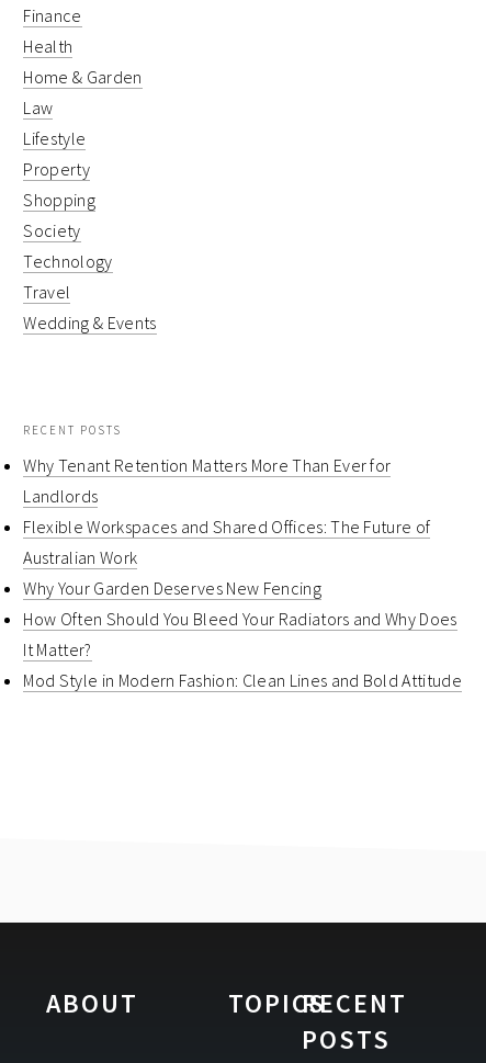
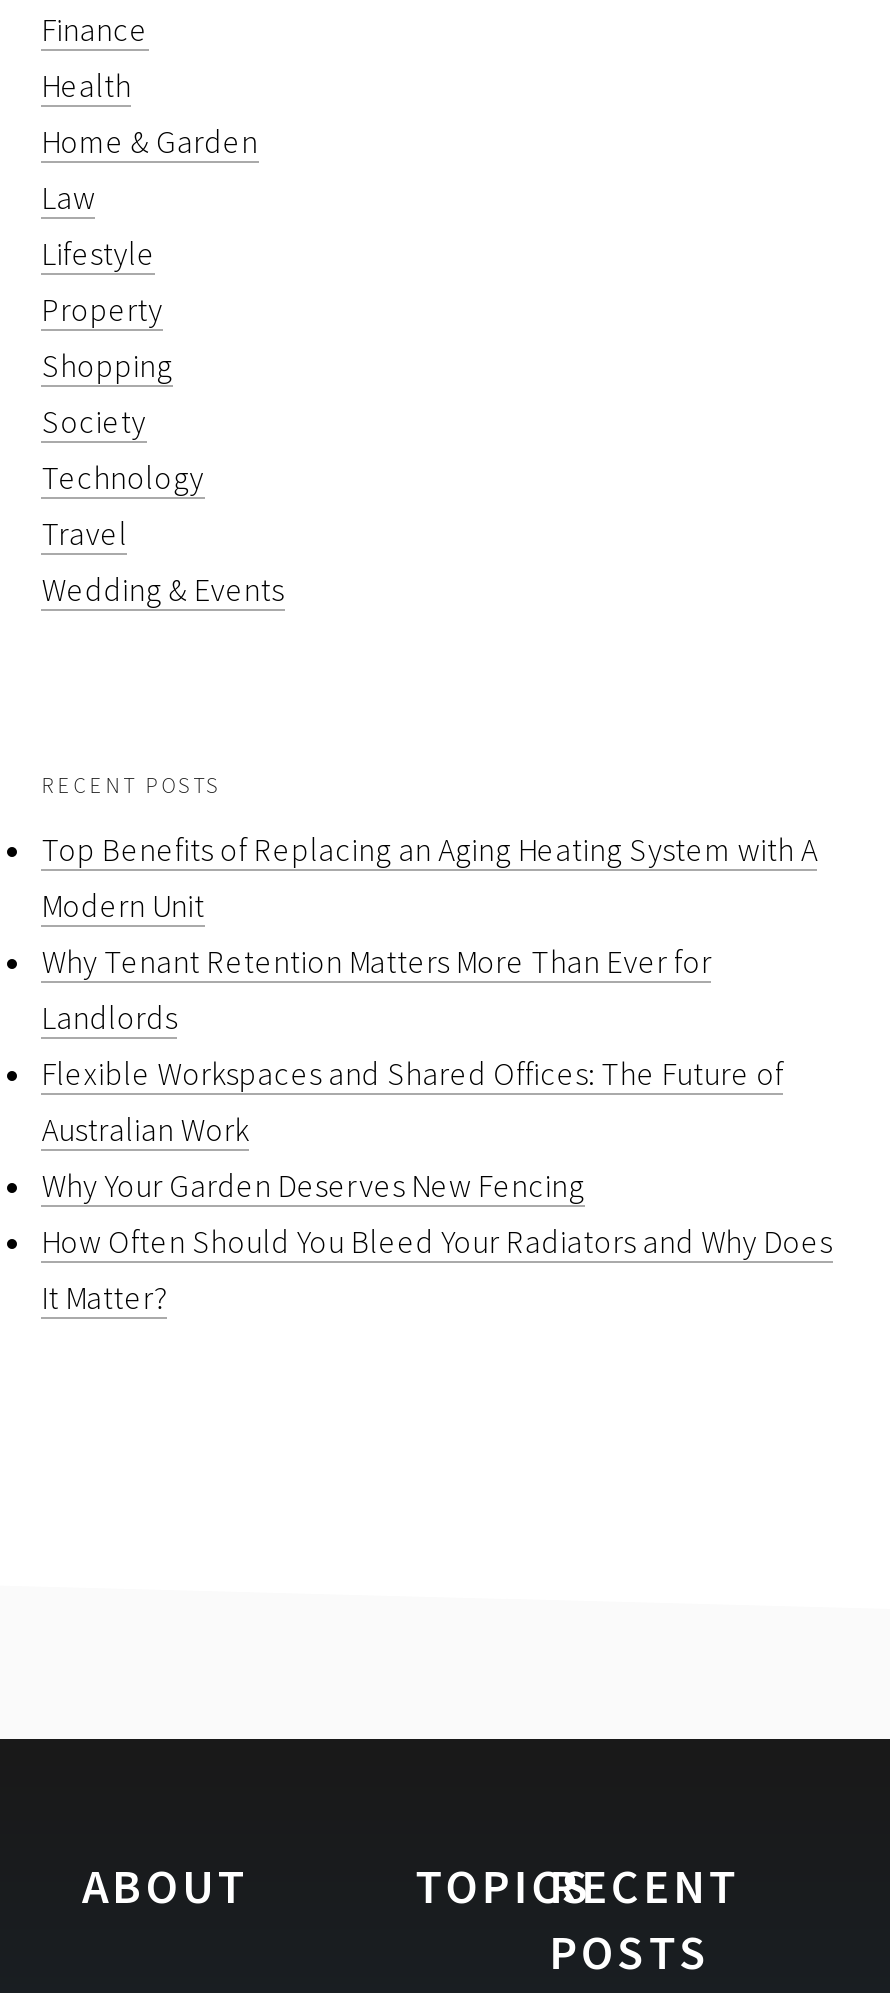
+ Top Benefits of Replacing an Aging Heating System with A
+ Modern Unit

moved down: Why Tenant Retention Matters More Than Ever for | Landlords | Flexible Workspaces and Shared Offices: The Future of | Australian Work | Why Your Garden Deserves New Fencing | How Often Should You Bleed Your Radiators and Why Does | It Matter?

- Mod Style in Modern Fashion: Clean Lines and Bold Attitude
